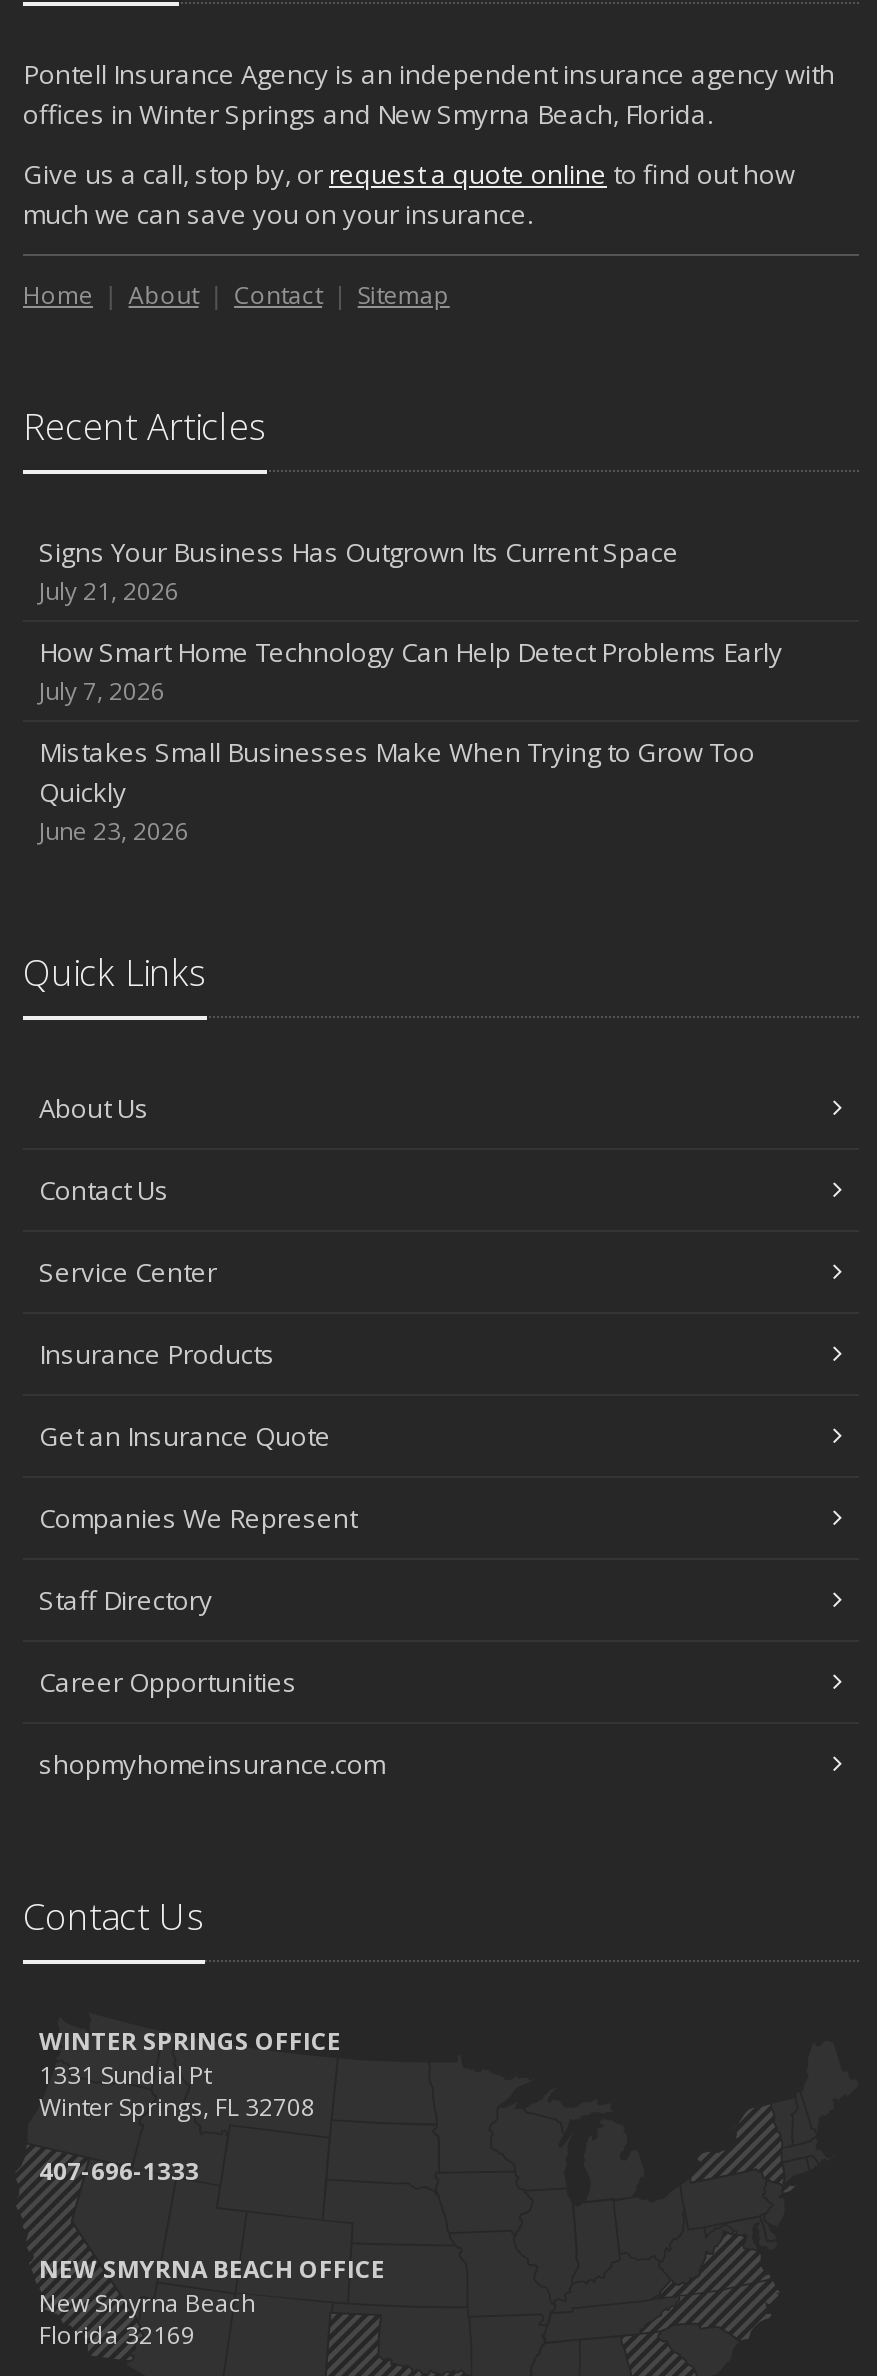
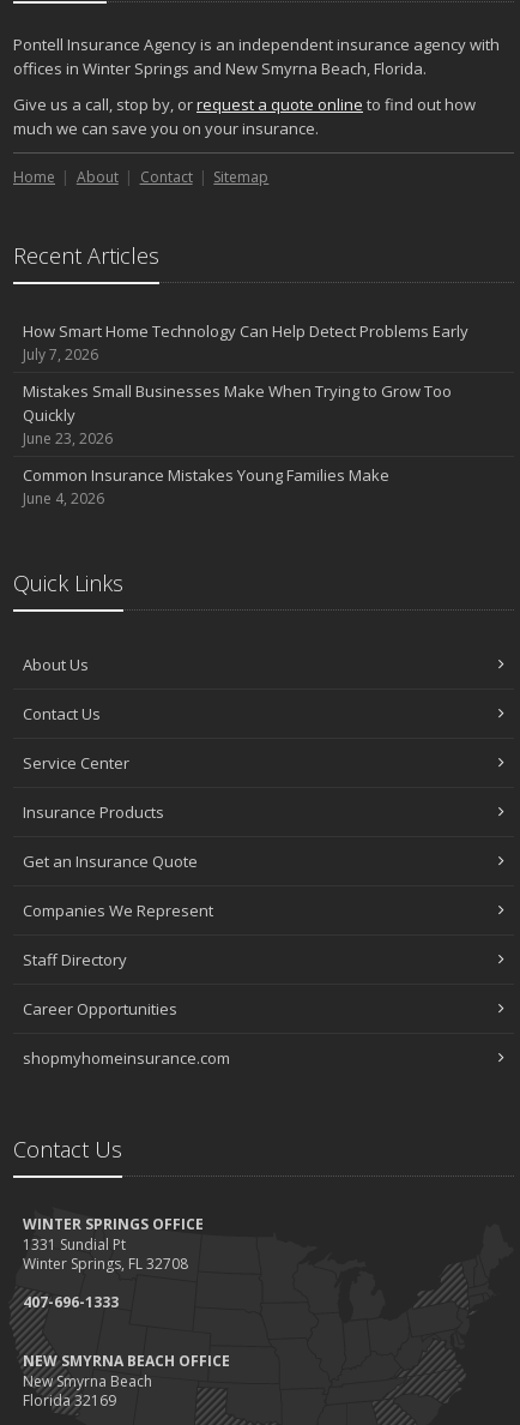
- Signs Your Business Has Outgrown Its Current Space
- July 21, 2026

moved up: How Smart Home Technology Can Help Detect Problems Early | July 7, 2026 | Mistakes Small Businesses Make When Trying to Grow Too | Quickly | June 23, 2026

+ Common Insurance Mistakes Young Families Make
+ June 4, 2026
